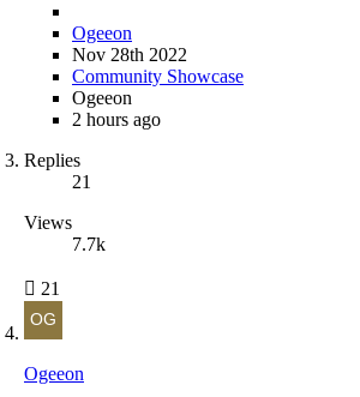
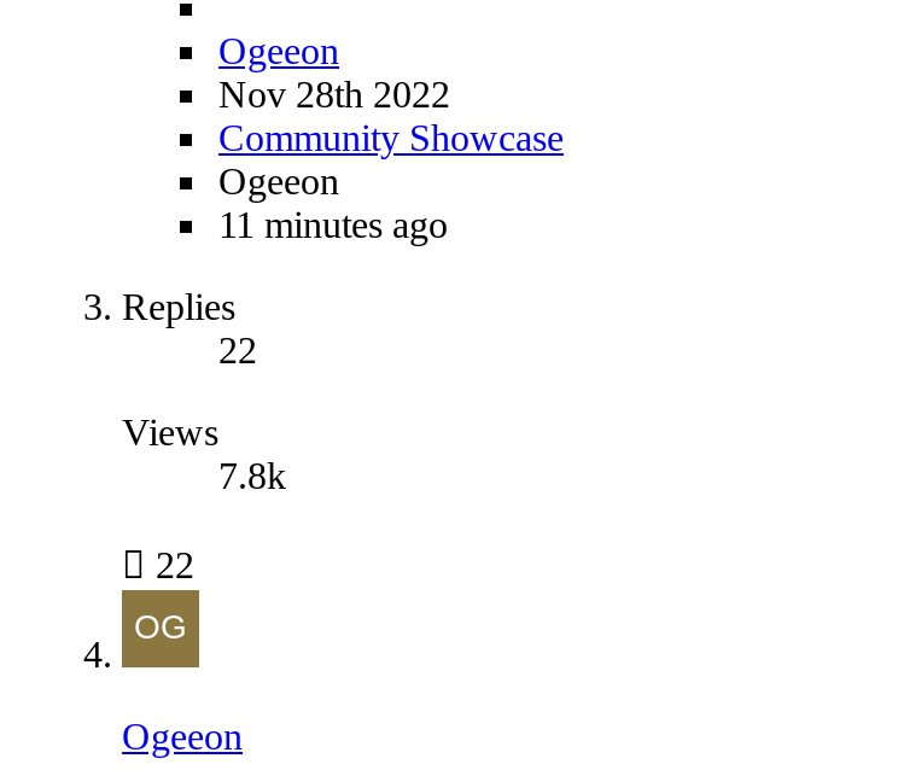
- 2 hours ago
+ 11 minutes ago

- 21
+ 22

- 7.7k
+ 7.8k

- 21
+ 22
